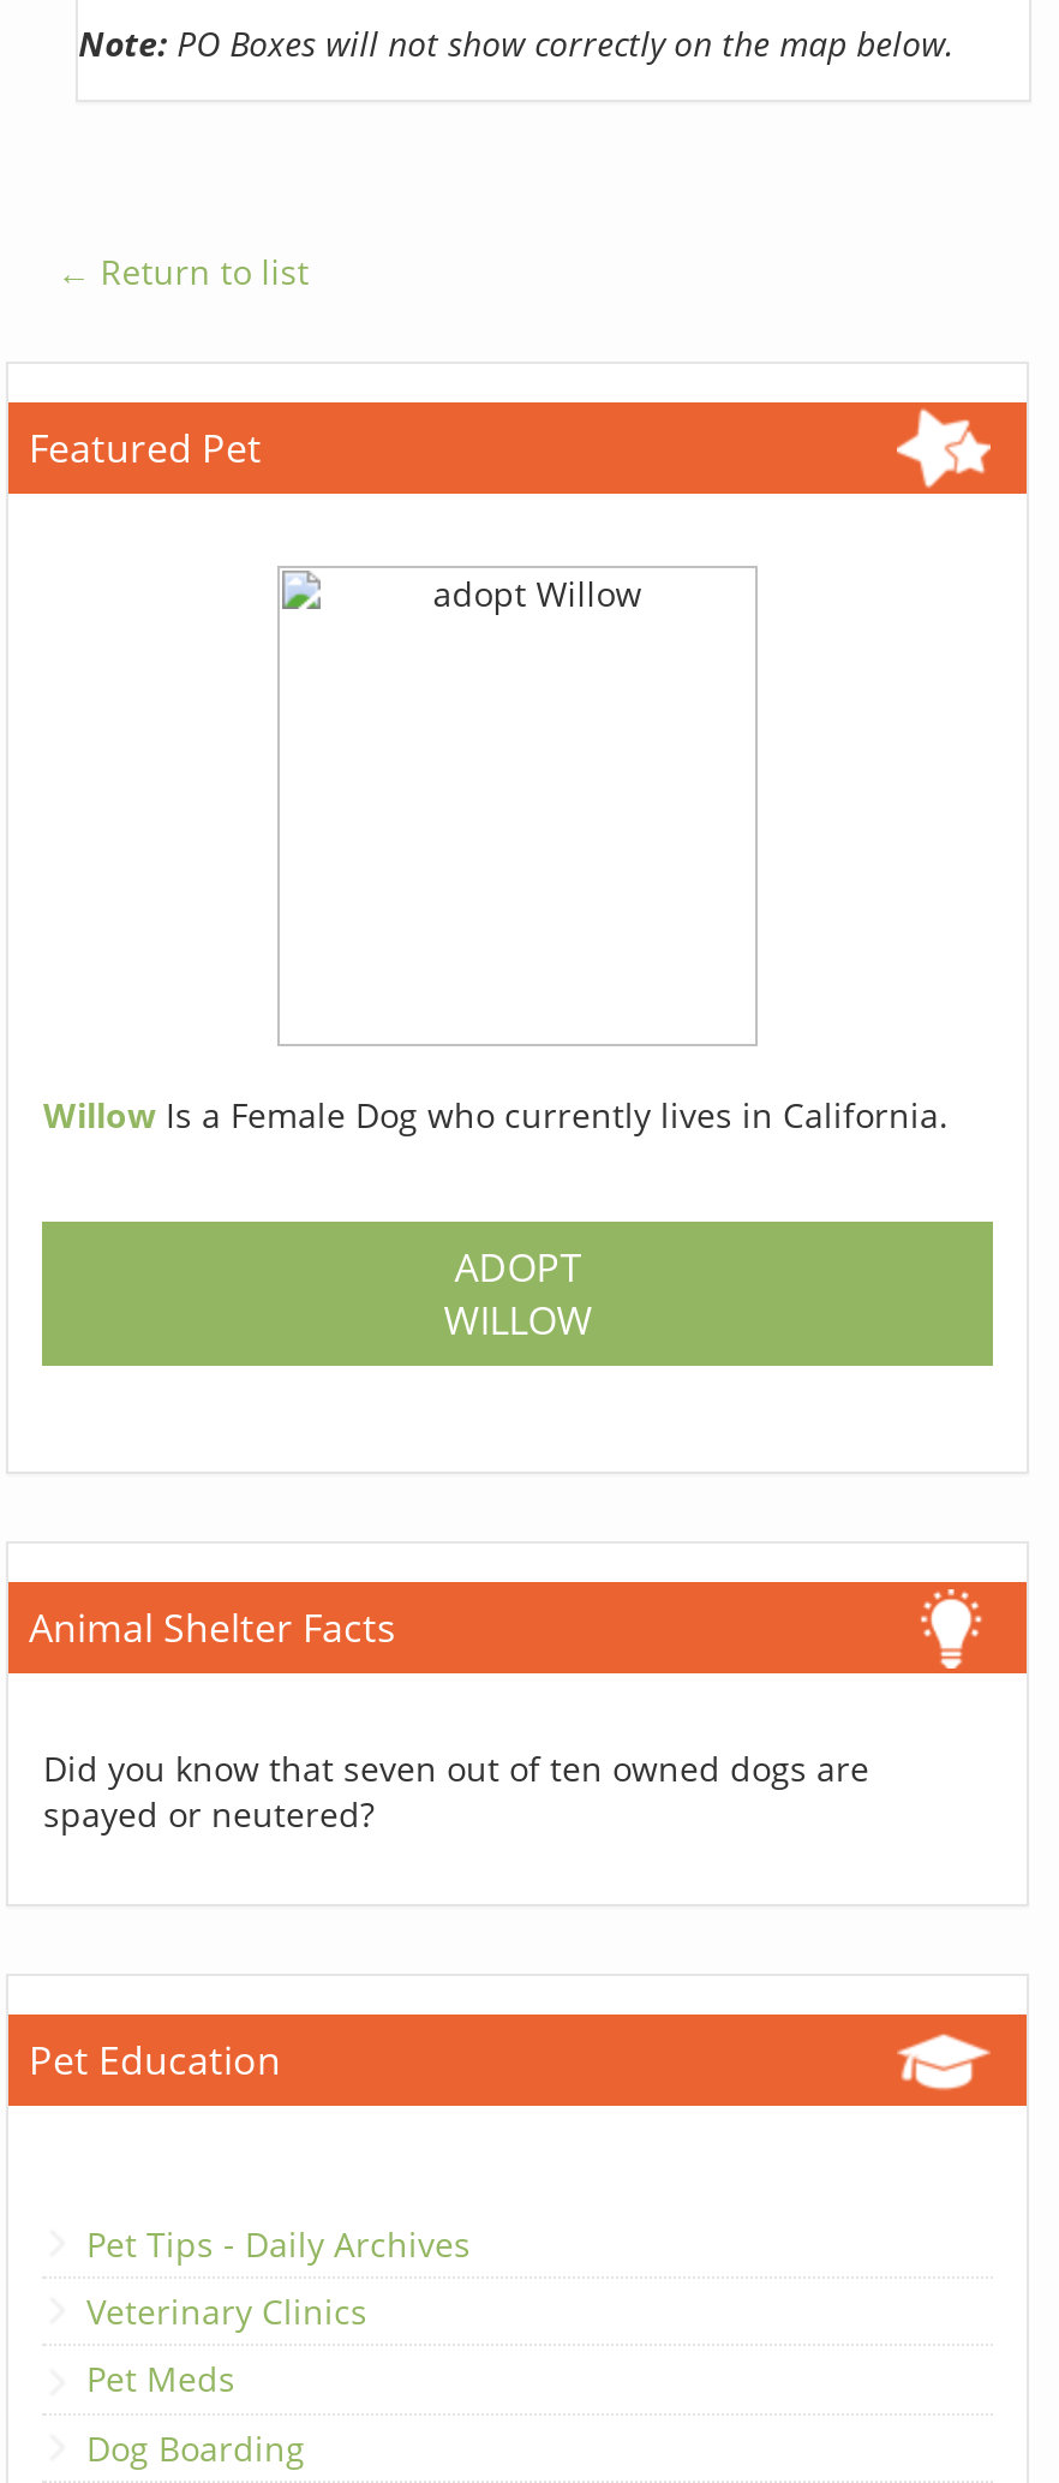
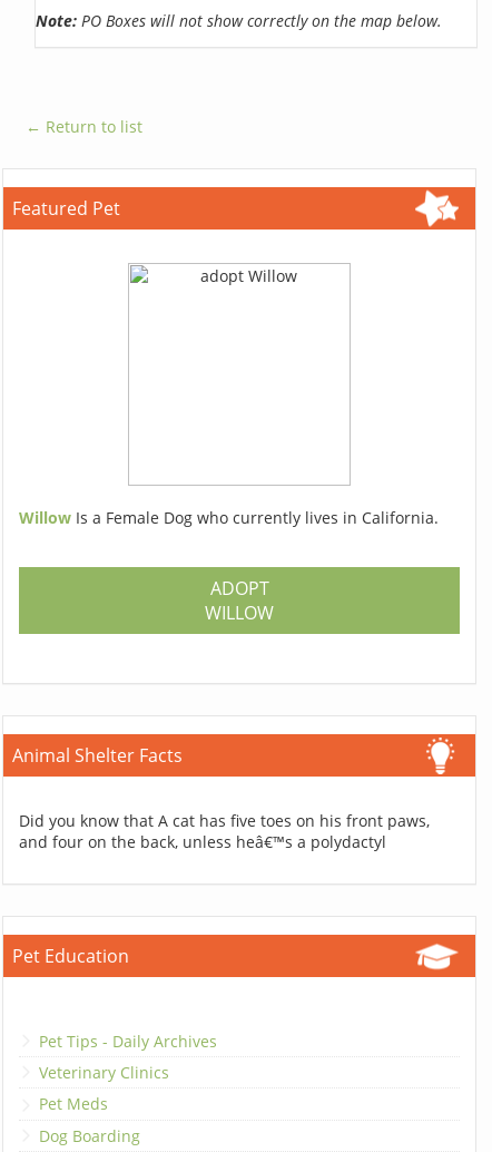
- Did you know that seven out of ten owned dogs are
- spayed or neutered?
+ Did you know that A cat has five toes on his front paws,
+ and four on the back, unless heâ€™s a polydactyl
